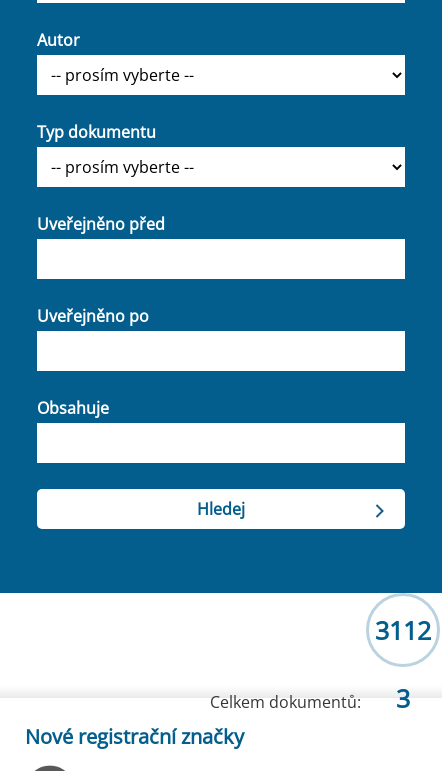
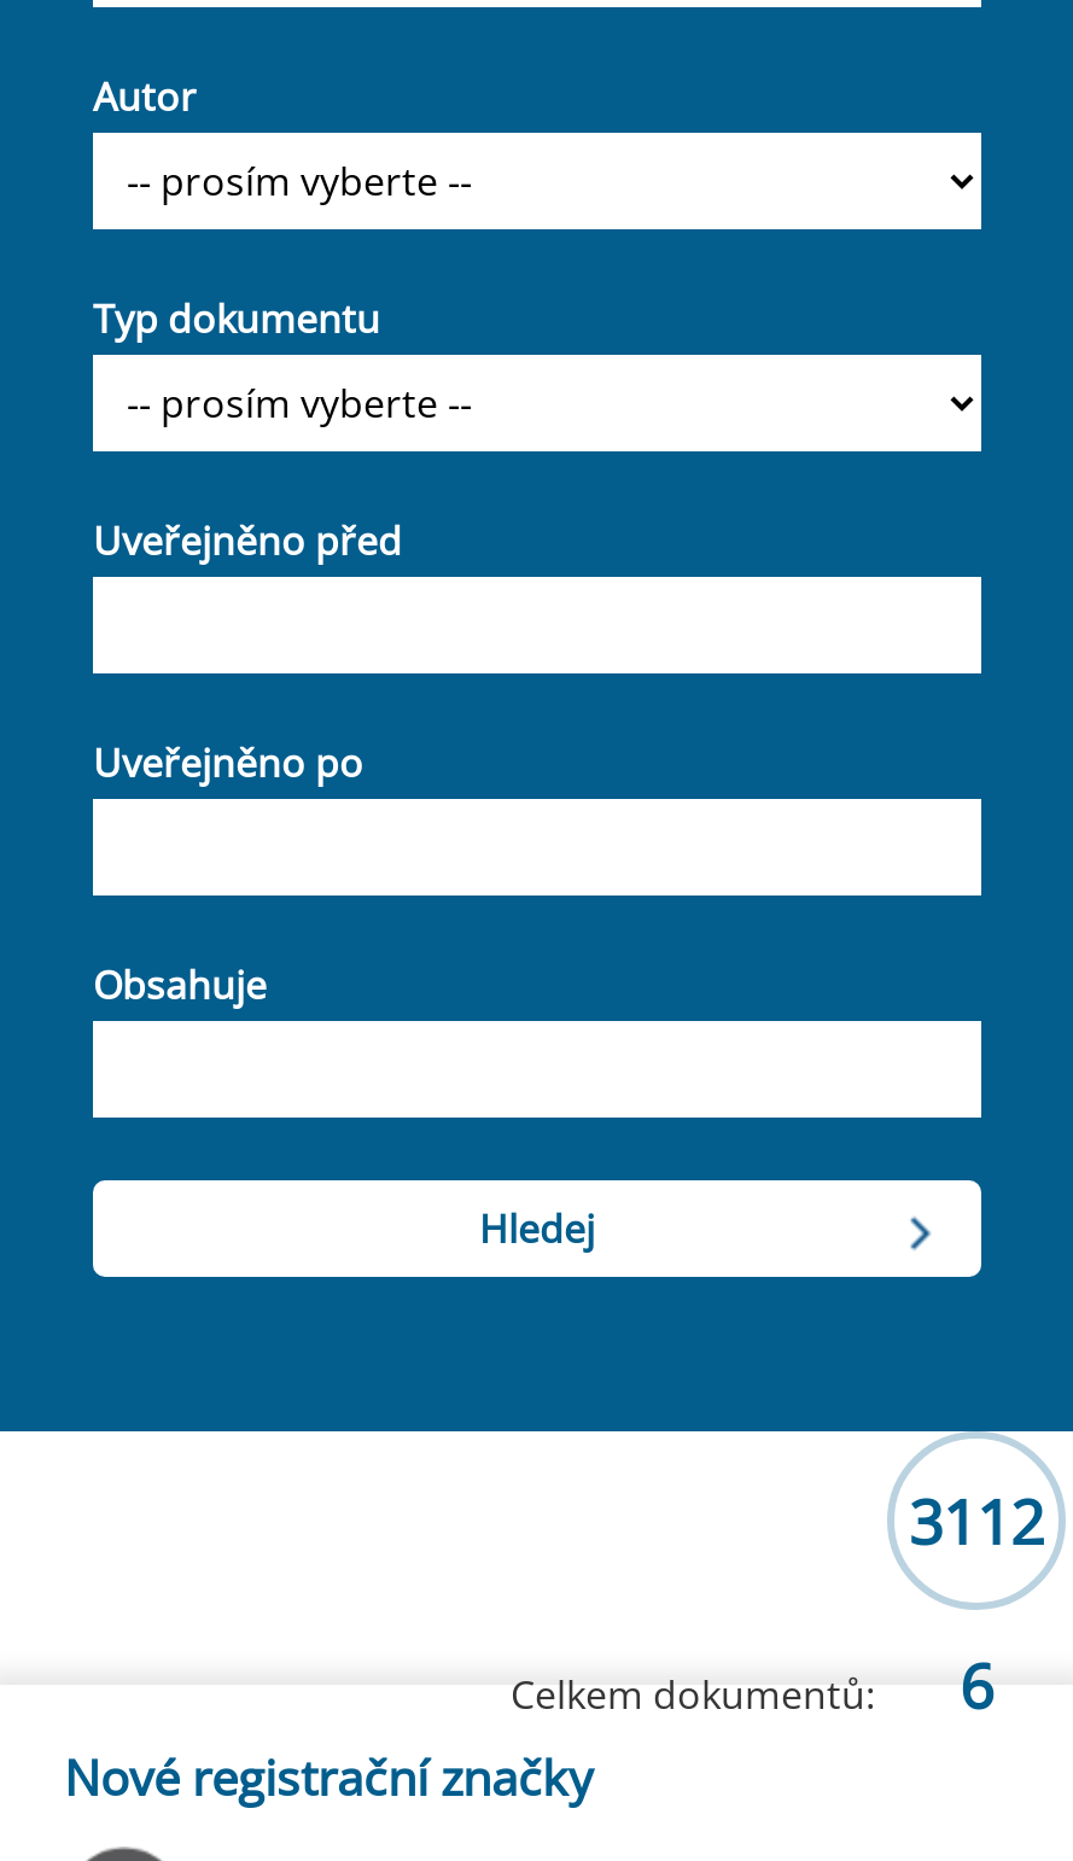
- Celkem dokumentů: 3
+ Celkem dokumentů: 6
